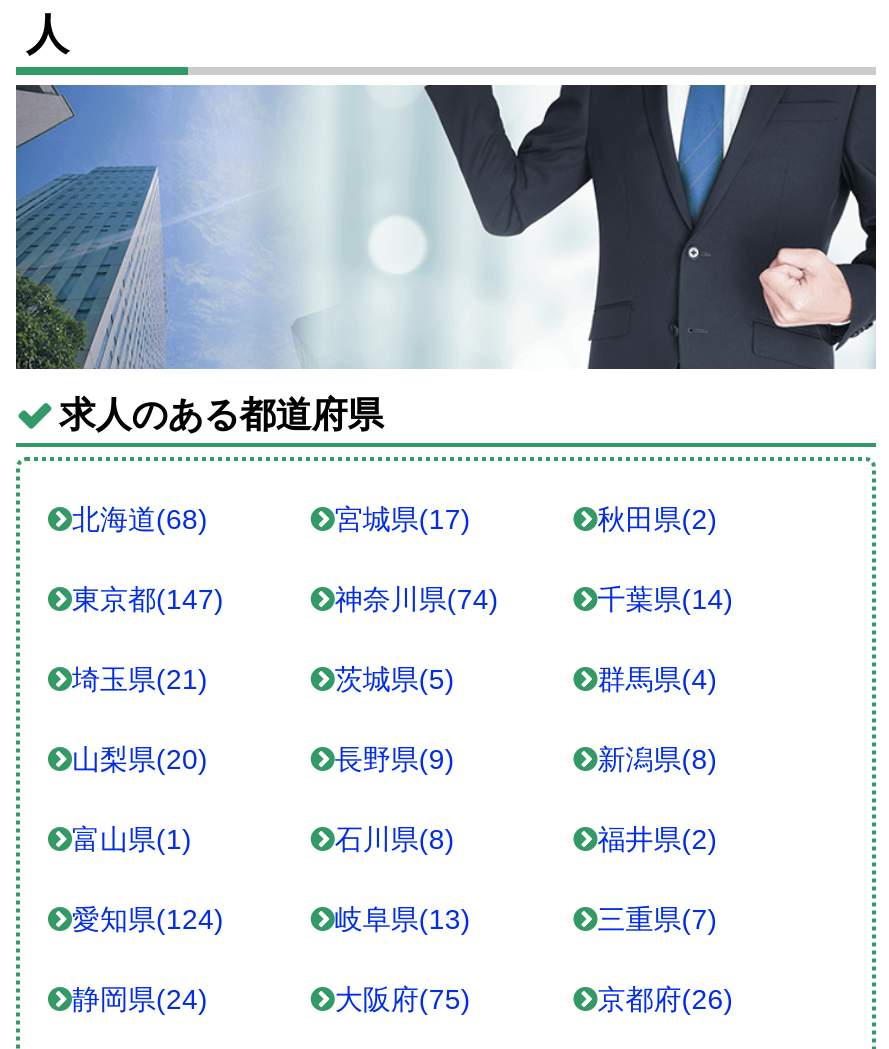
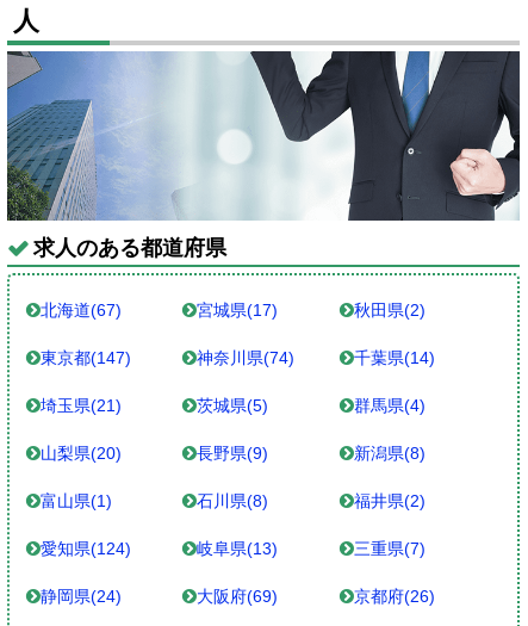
- 北海道(68)
+ 北海道(67)

- 大阪府(75)
+ 大阪府(69)
